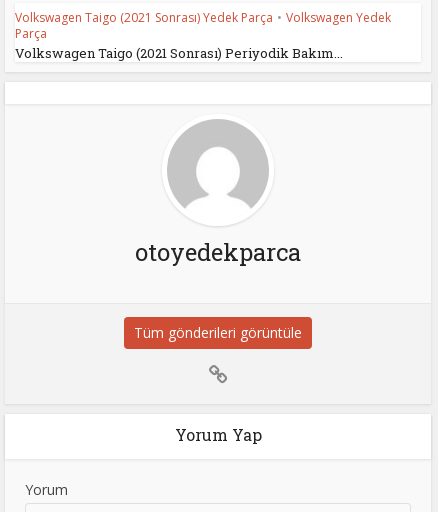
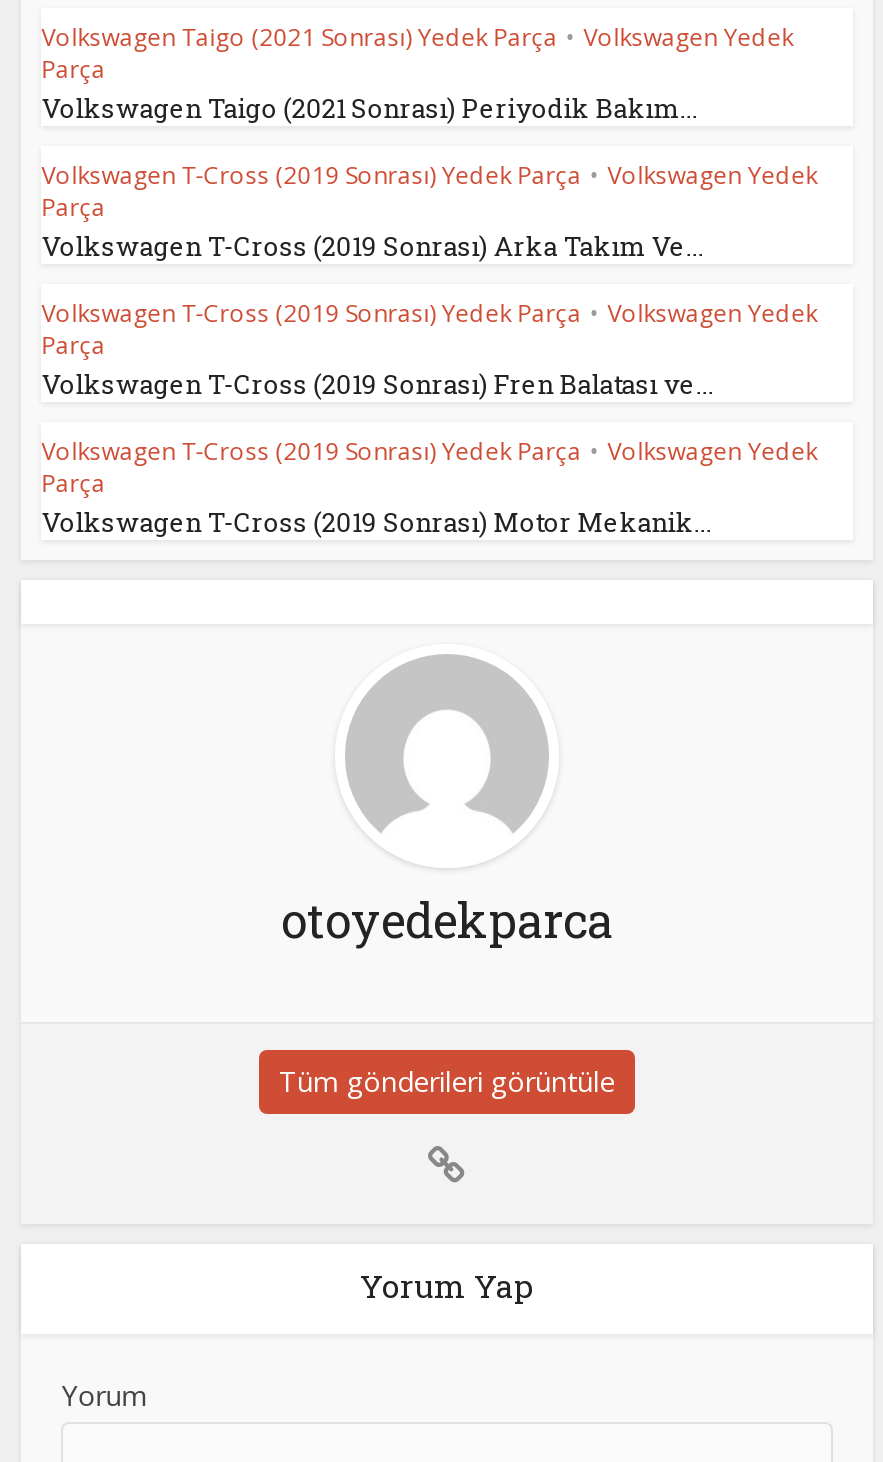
+ Volkswagen T-Cross (2019 Sonrası) Yedek Parça • Volkswagen Yedek
+ Parça
+ Volkswagen T-Cross (2019 Sonrası) Arka Takım Ve...
+ Volkswagen T-Cross (2019 Sonrası) Yedek Parça • Volkswagen Yedek
+ Parça
+ Volkswagen T-Cross (2019 Sonrası) Fren Balatası ve...
+ Volkswagen T-Cross (2019 Sonrası) Yedek Parça • Volkswagen Yedek
+ Parça
+ Volkswagen T-Cross (2019 Sonrası) Motor Mekanik...
